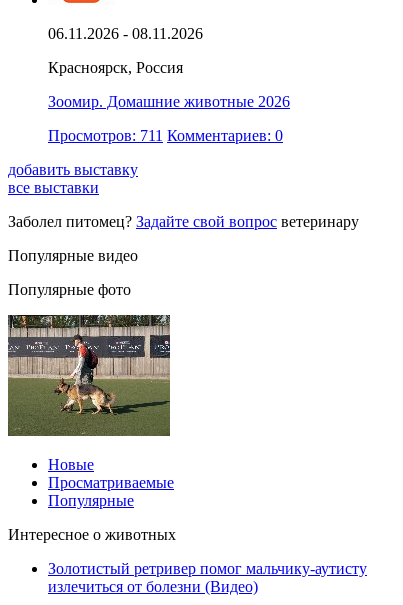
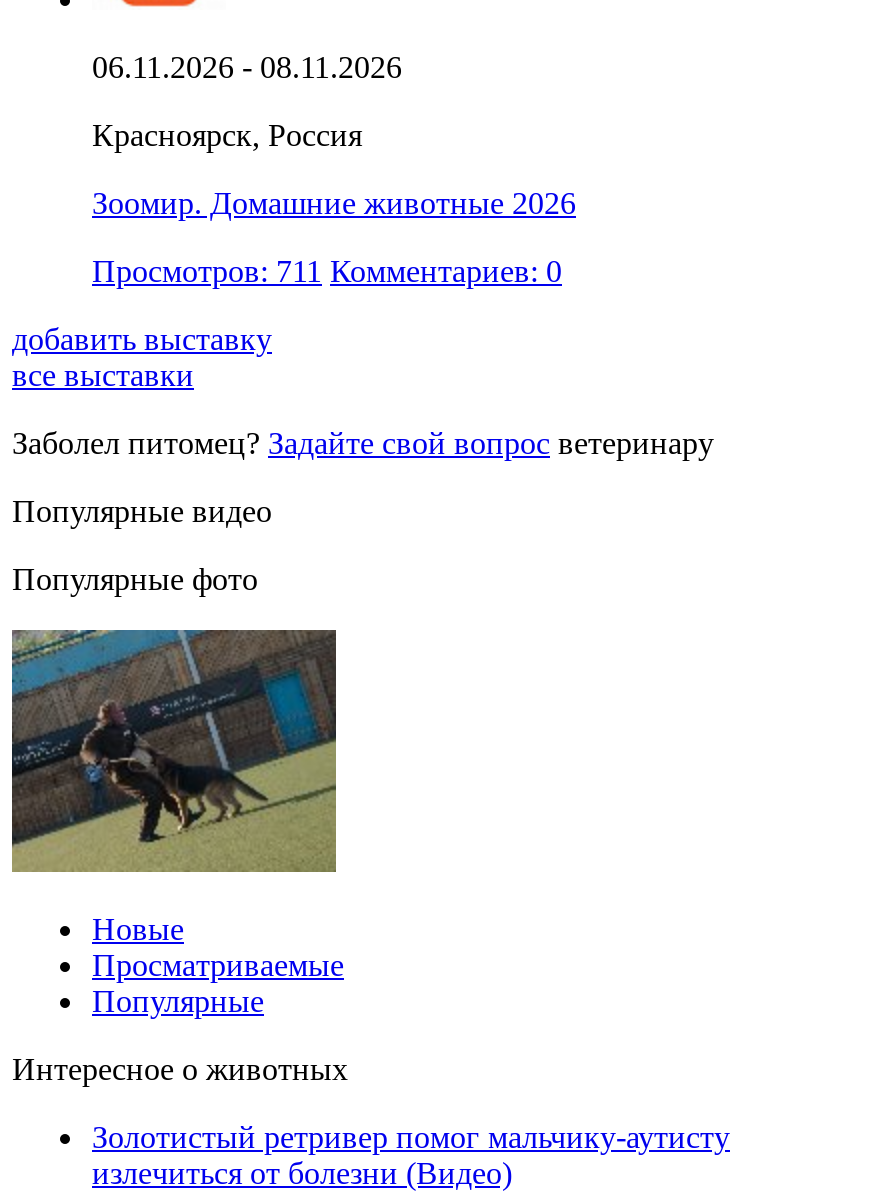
- [image]
+ [image]
